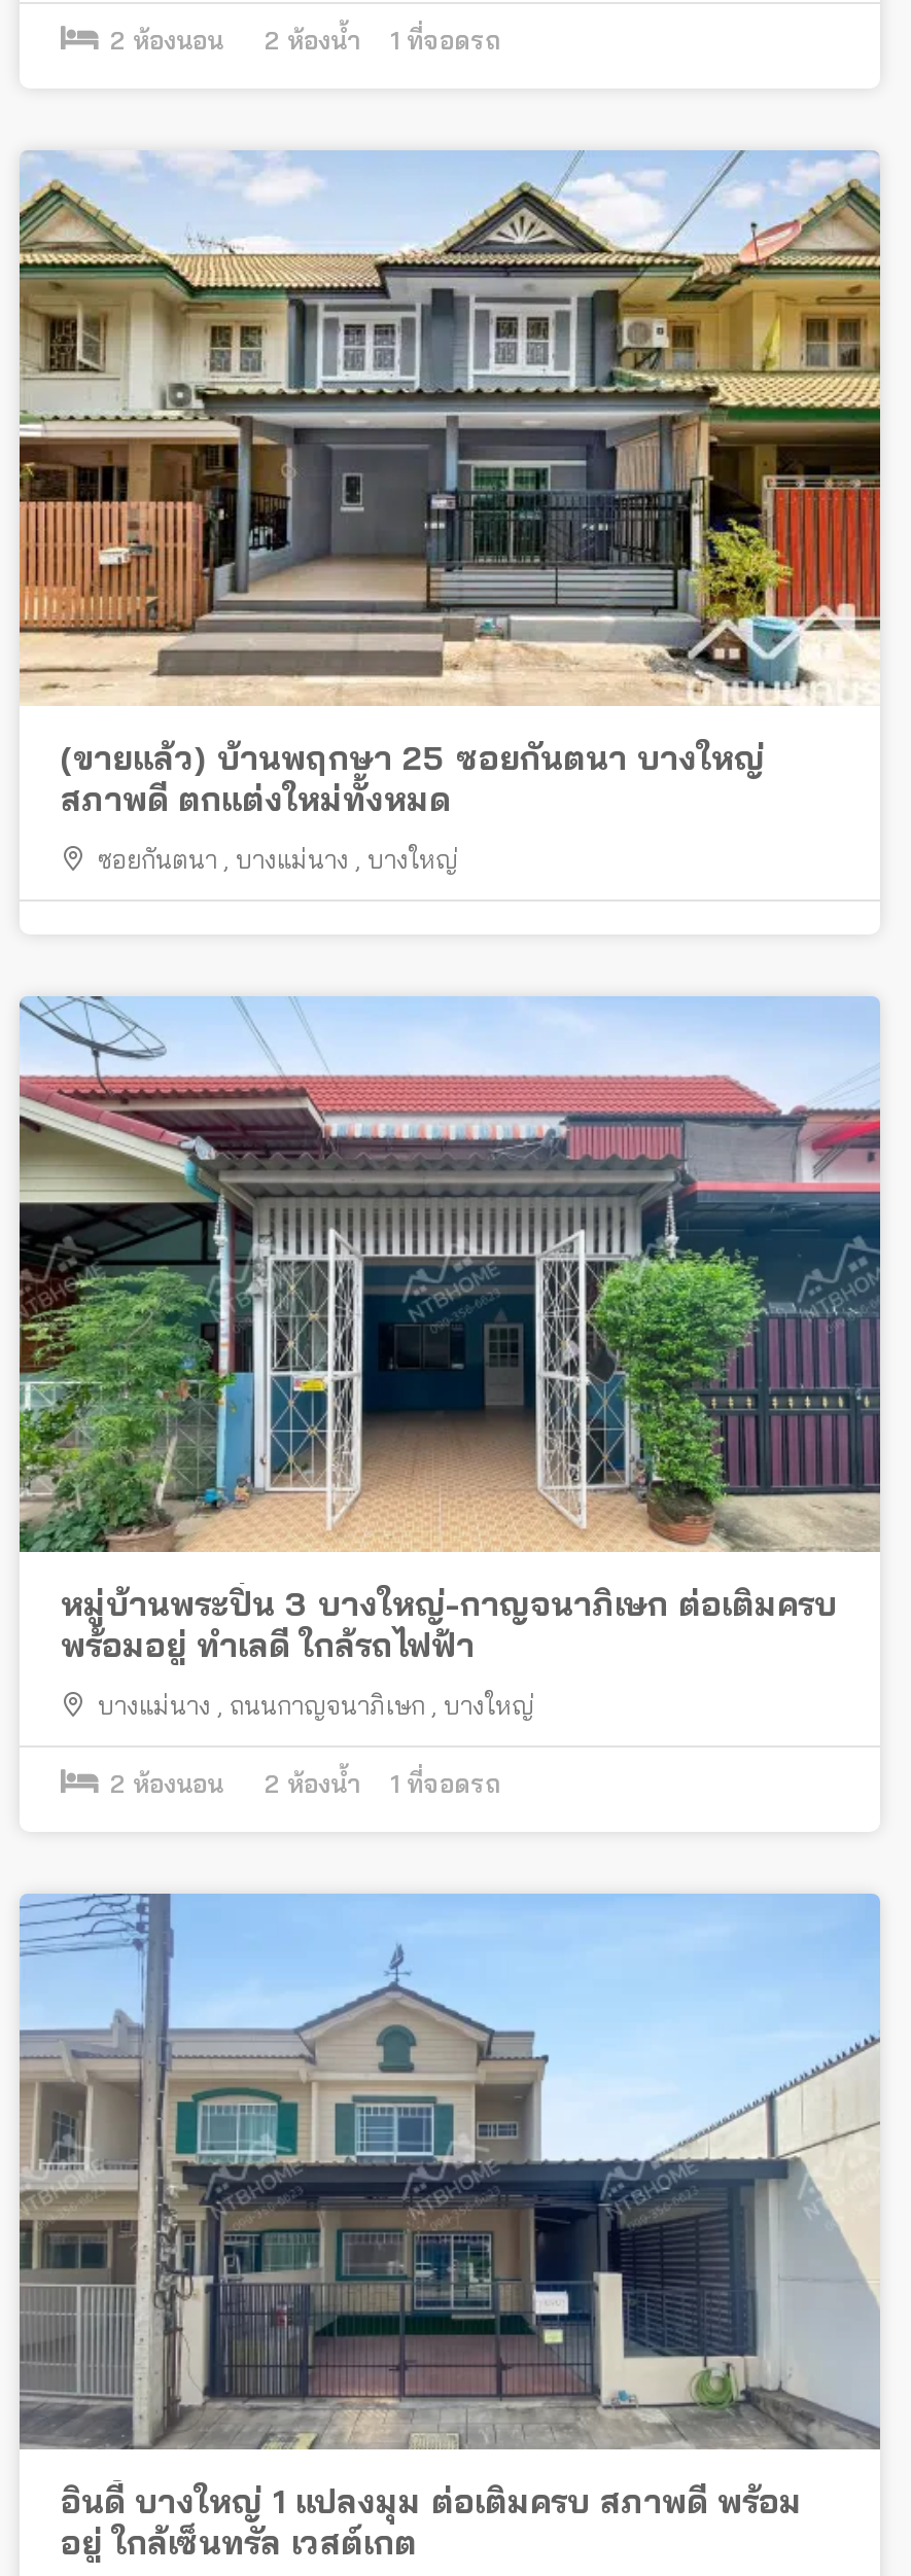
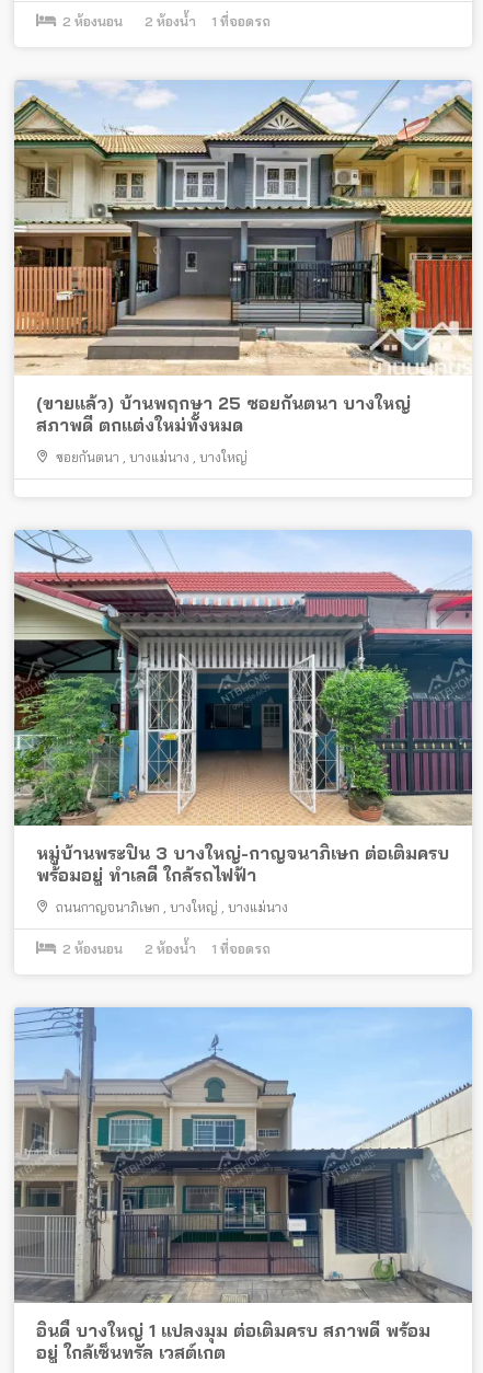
- บางแม่นาง , ถนนกาญจนาภิเษก , บางใหญ่
+ ถนนกาญจนาภิเษก , บางใหญ่ , บางแม่นาง
